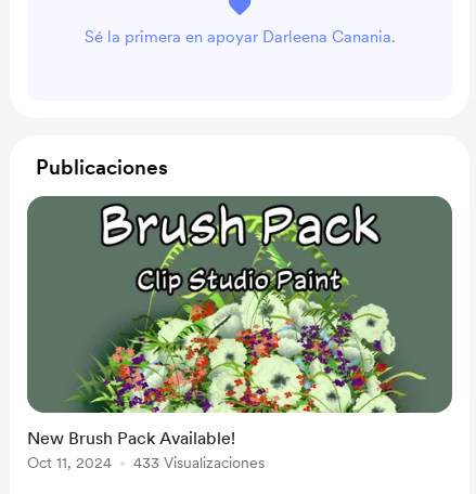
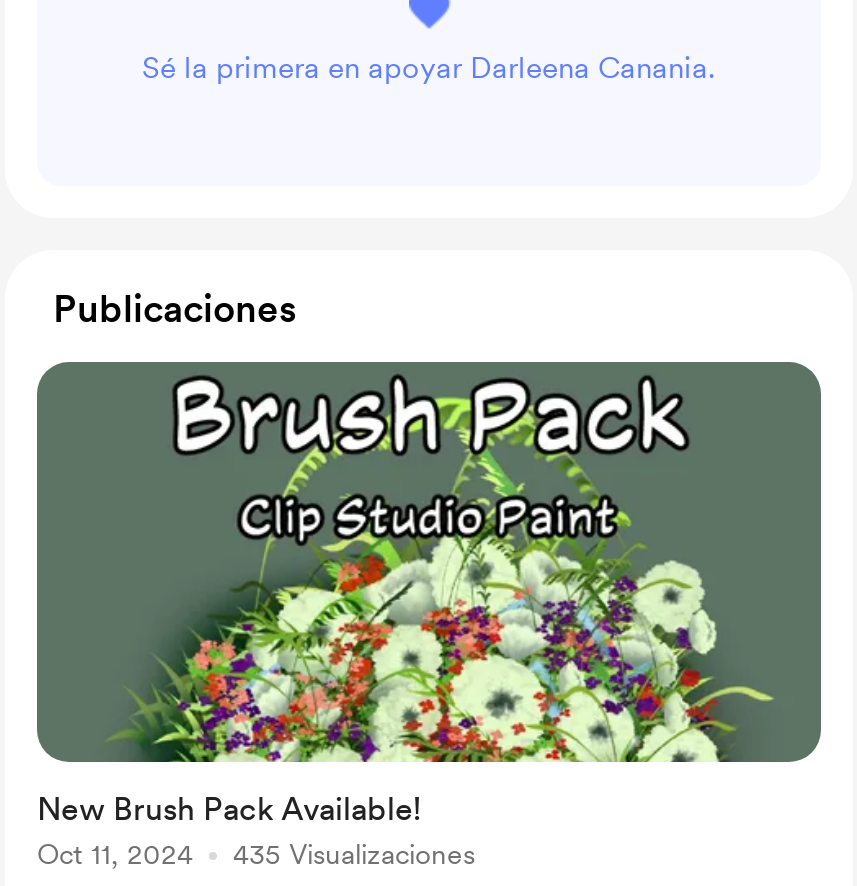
- 433 Visualizaciones
+ 435 Visualizaciones
